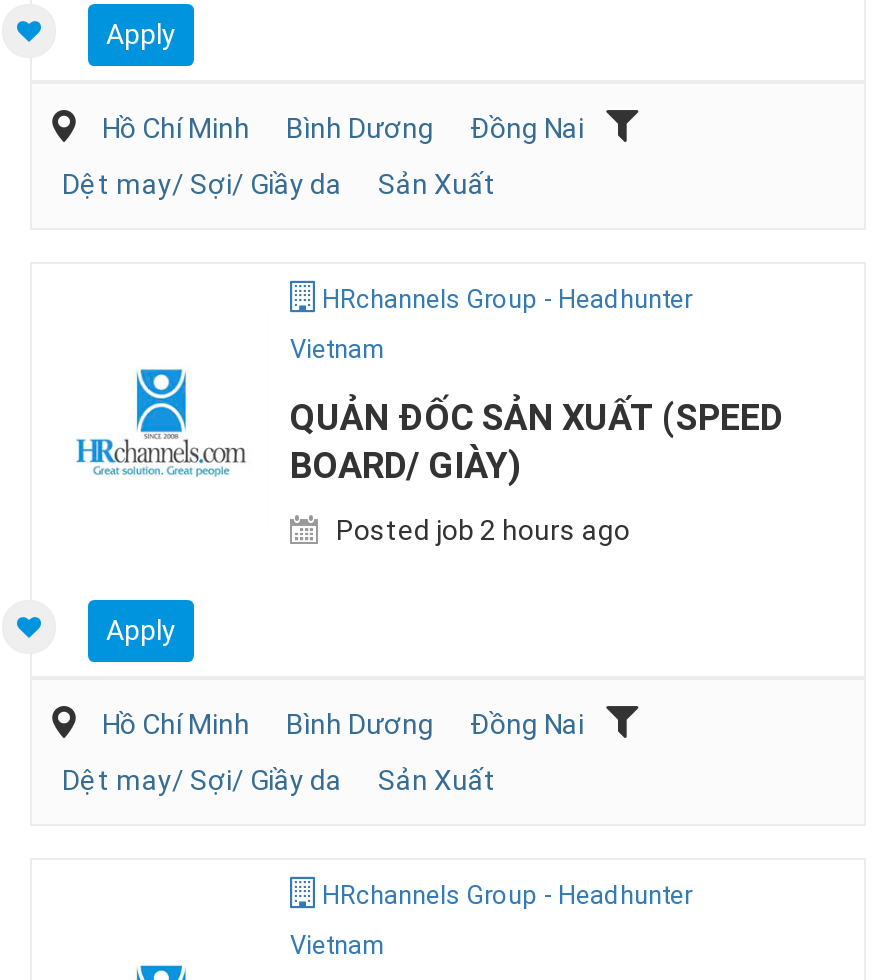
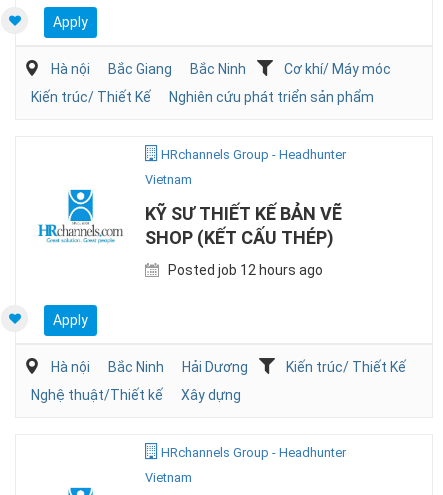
- Hồ Chí Minh
- Bình Dương
- Đồng Nai
+ Hà nội
+ Bắc Giang
+ Bắc Ninh
+ Cơ khí/ Máy móc

- Dệt may/ Sợi/ Giầy da
- Sản Xuất
+ Kiến trúc/ Thiết Kế
+ Nghiên cứu phát triển sản phẩm

- QUẢN ĐỐC SẢN XUẤT (SPEED
- BOARD/ GIÀY)
+ KỸ SƯ THIẾT KẾ BẢN VẼ
+ SHOP (KẾT CẤU THÉP)

- Posted job 2 hours ago
+ Posted job 12 hours ago

- Hồ Chí Minh
- Bình Dương
- Đồng Nai
+ Hà nội
+ Bắc Ninh
+ Hải Dương
+ Kiến trúc/ Thiết Kế

- Dệt may/ Sợi/ Giầy da
- Sản Xuất
+ Nghệ thuật/Thiết kế
+ Xây dựng
